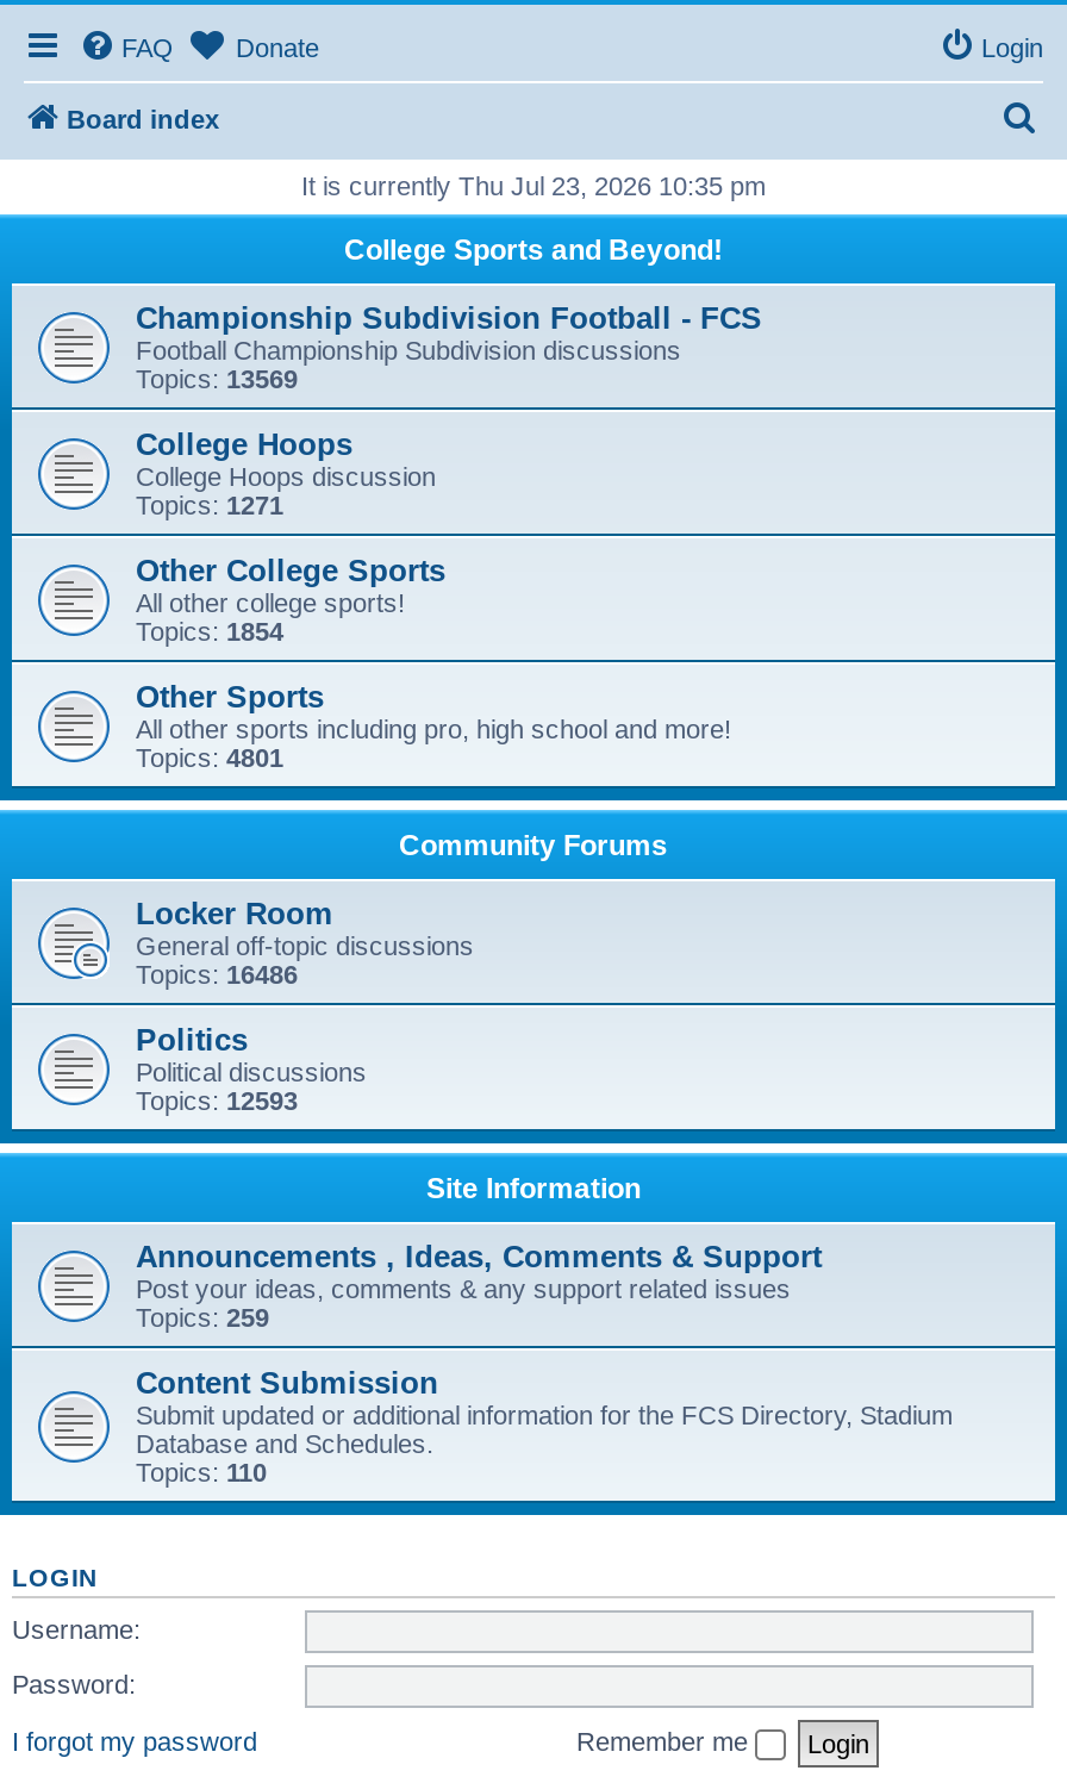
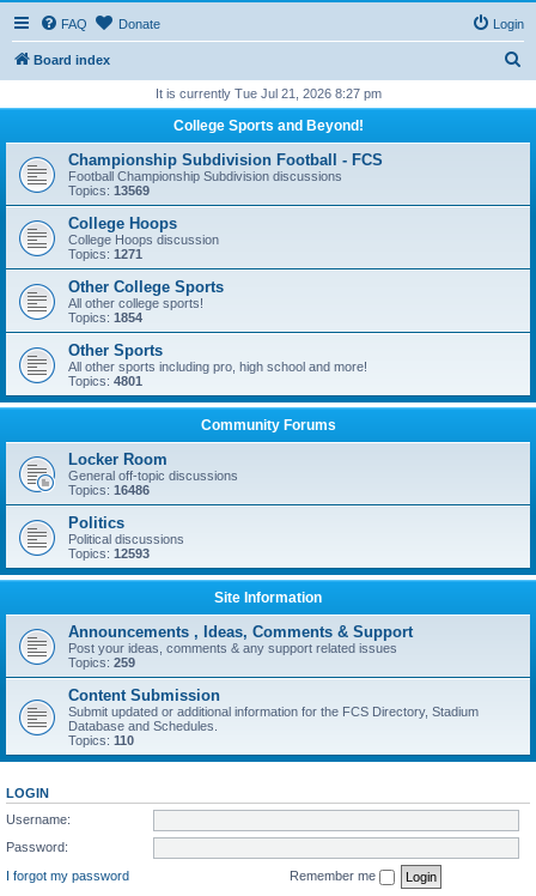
- It is currently Thu Jul 23, 2026 10:35 pm
+ It is currently Tue Jul 21, 2026 8:27 pm
